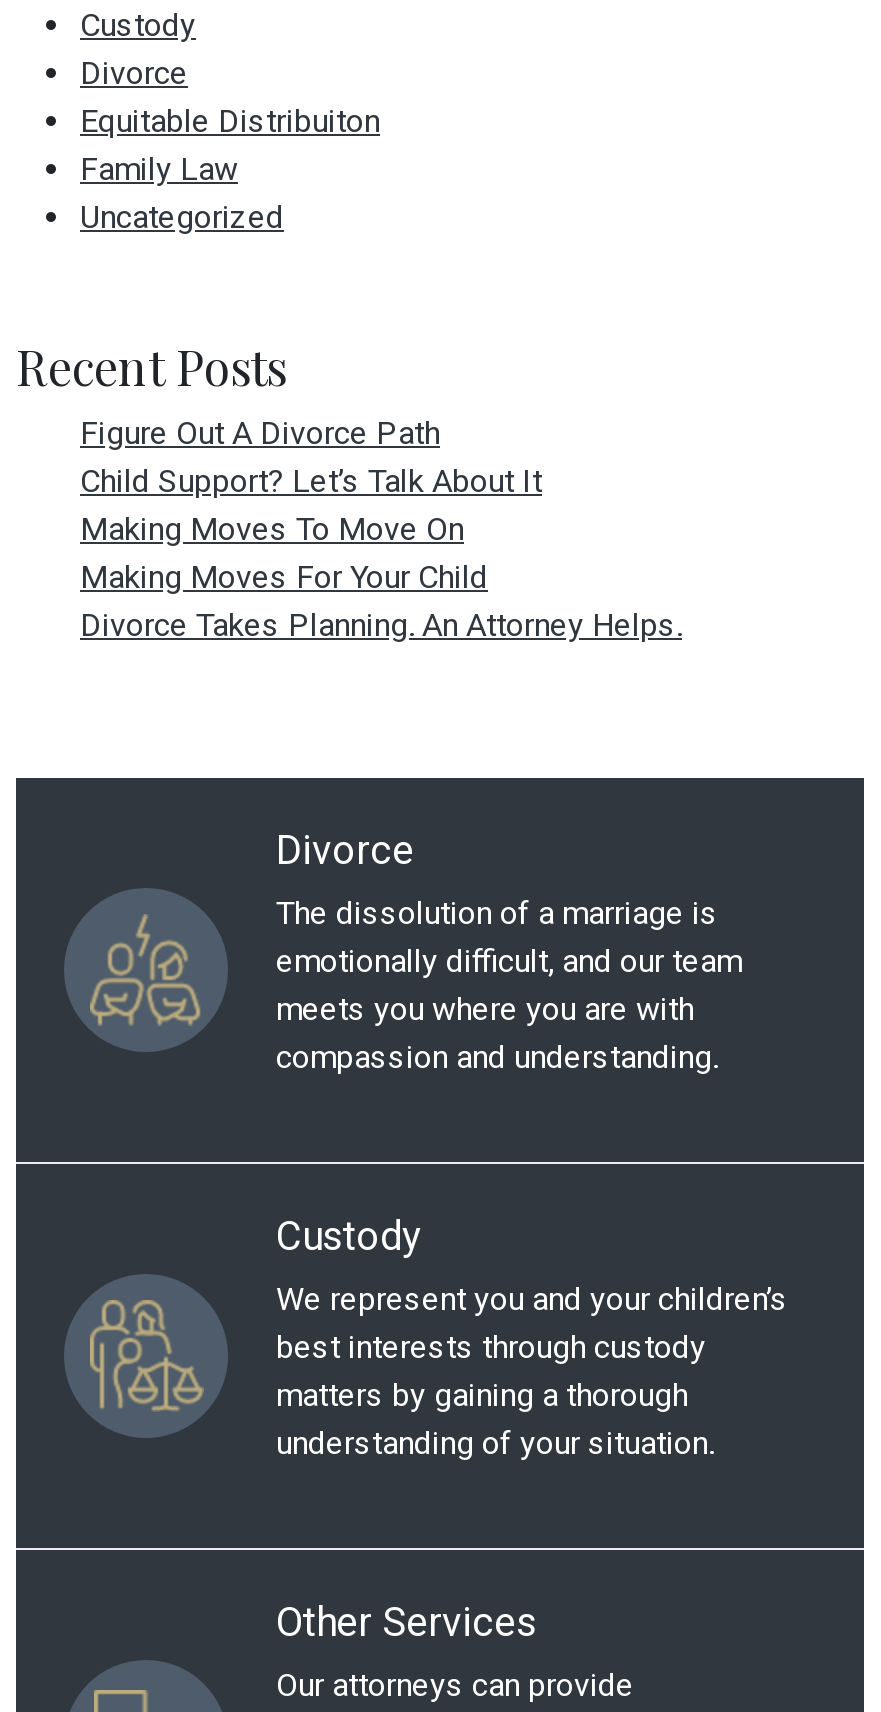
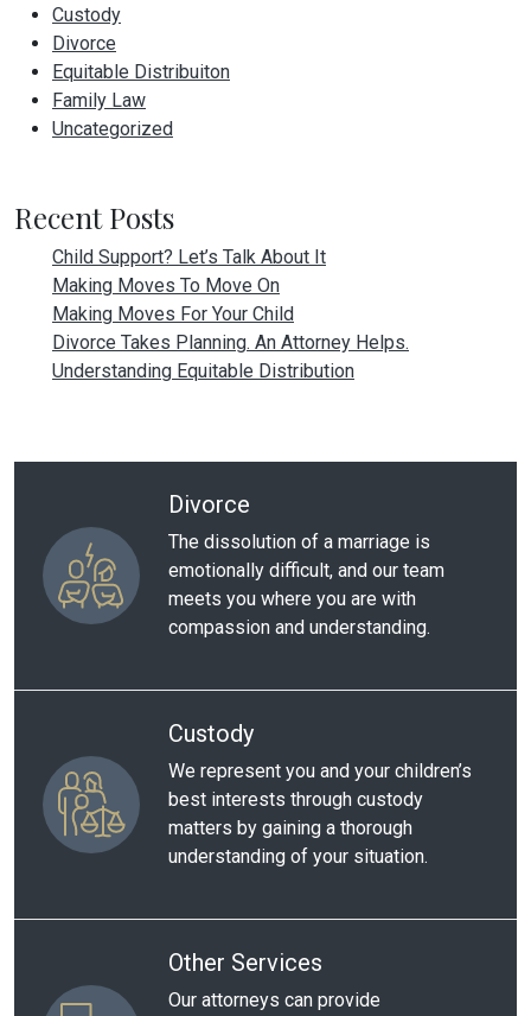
- Figure Out A Divorce Path

moved up: Child Support? Let’s Talk About It | Making Moves To Move On | Making Moves For Your Child | Divorce Takes Planning. An Attorney Helps.

+ Understanding Equitable Distribution
